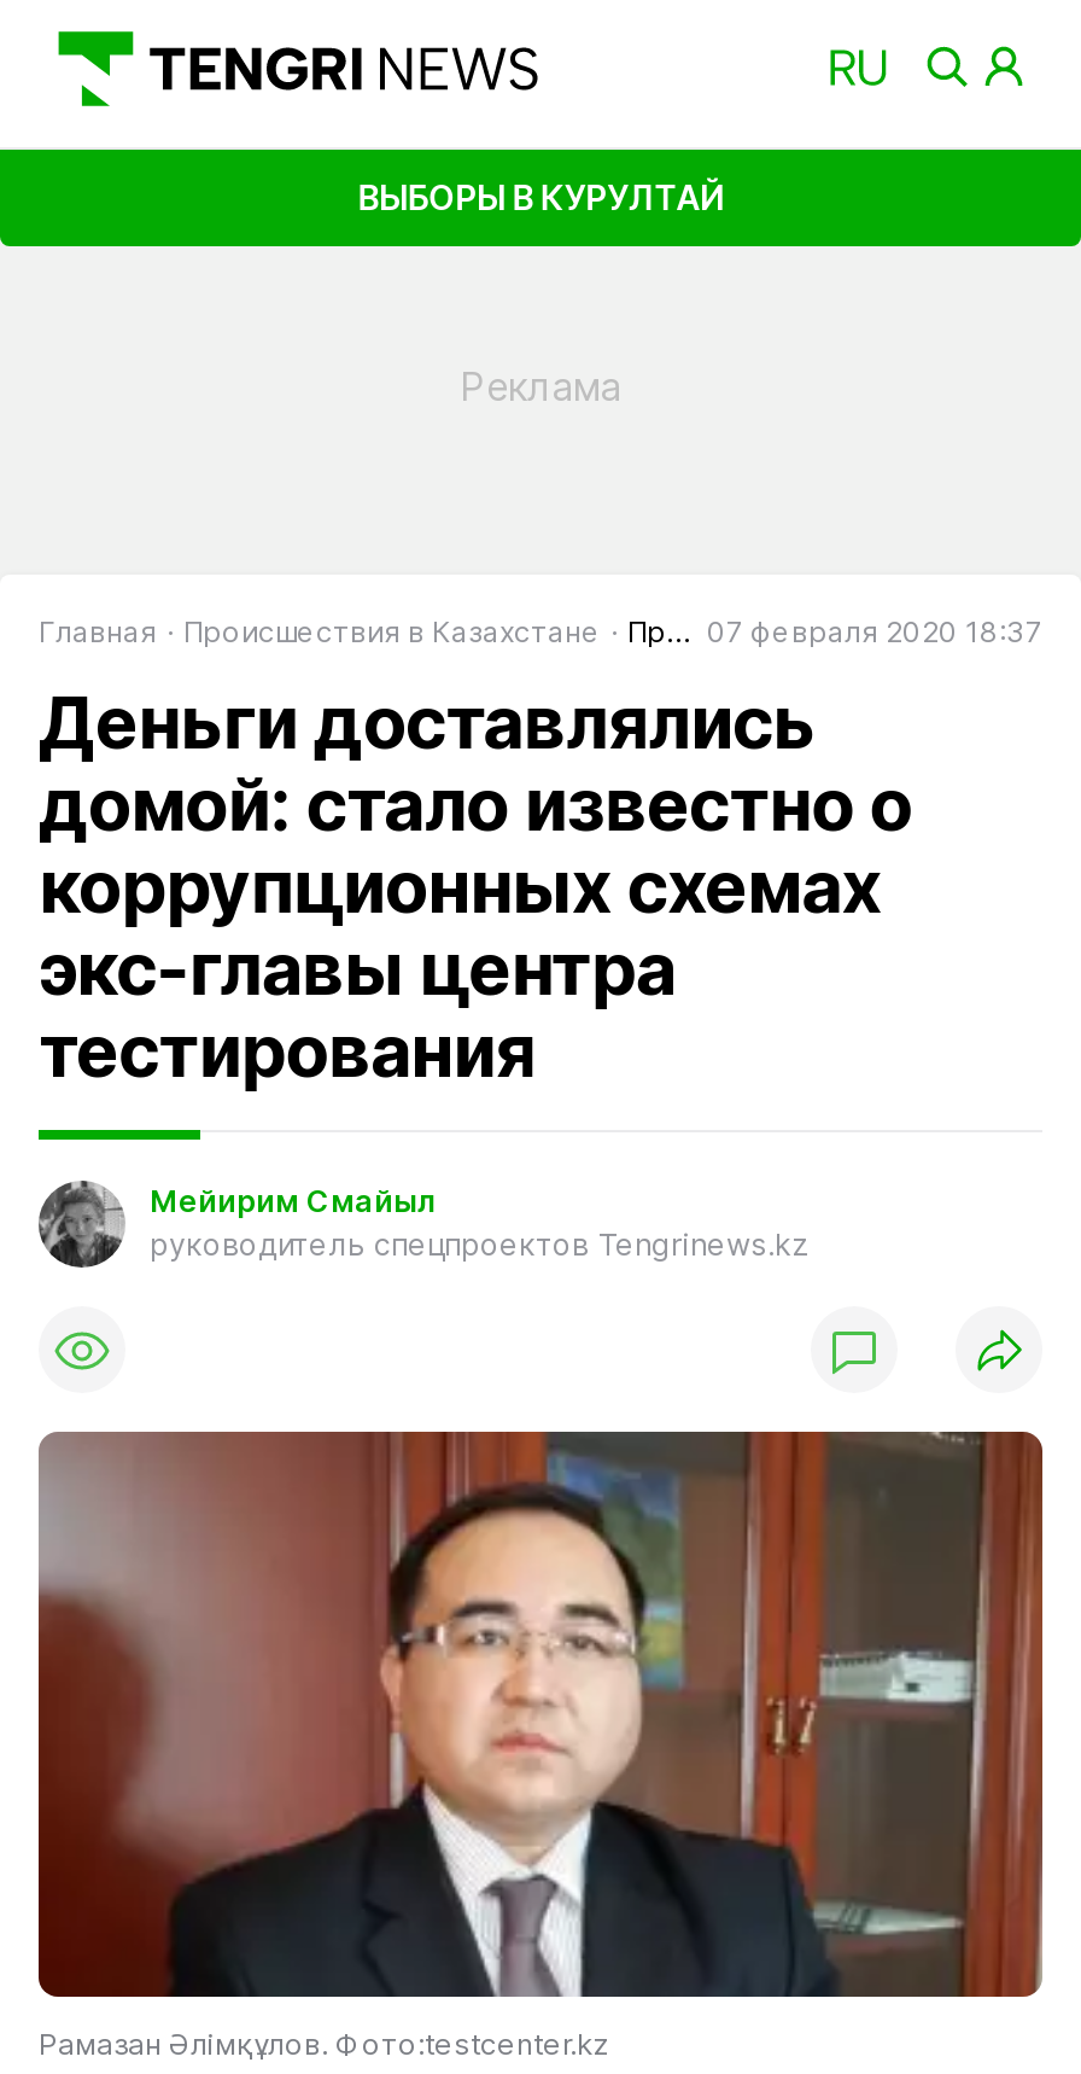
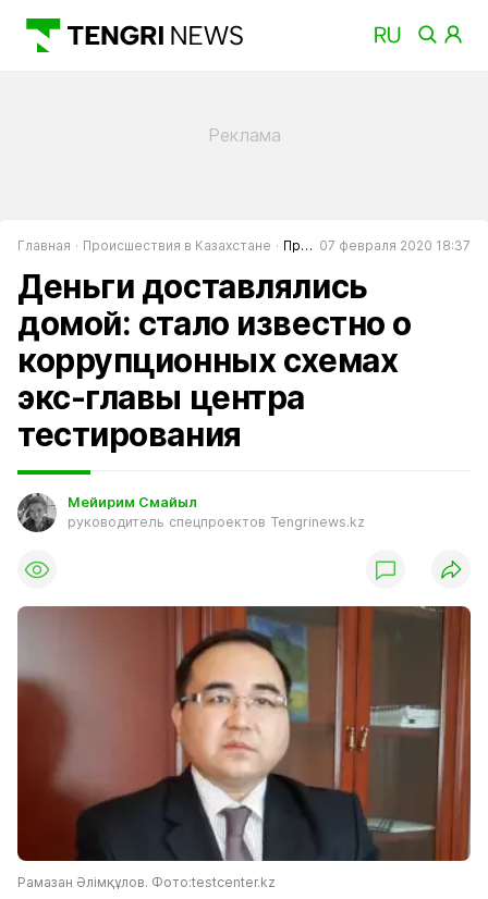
- ВЫБОРЫ В КУРУЛТАЙ
